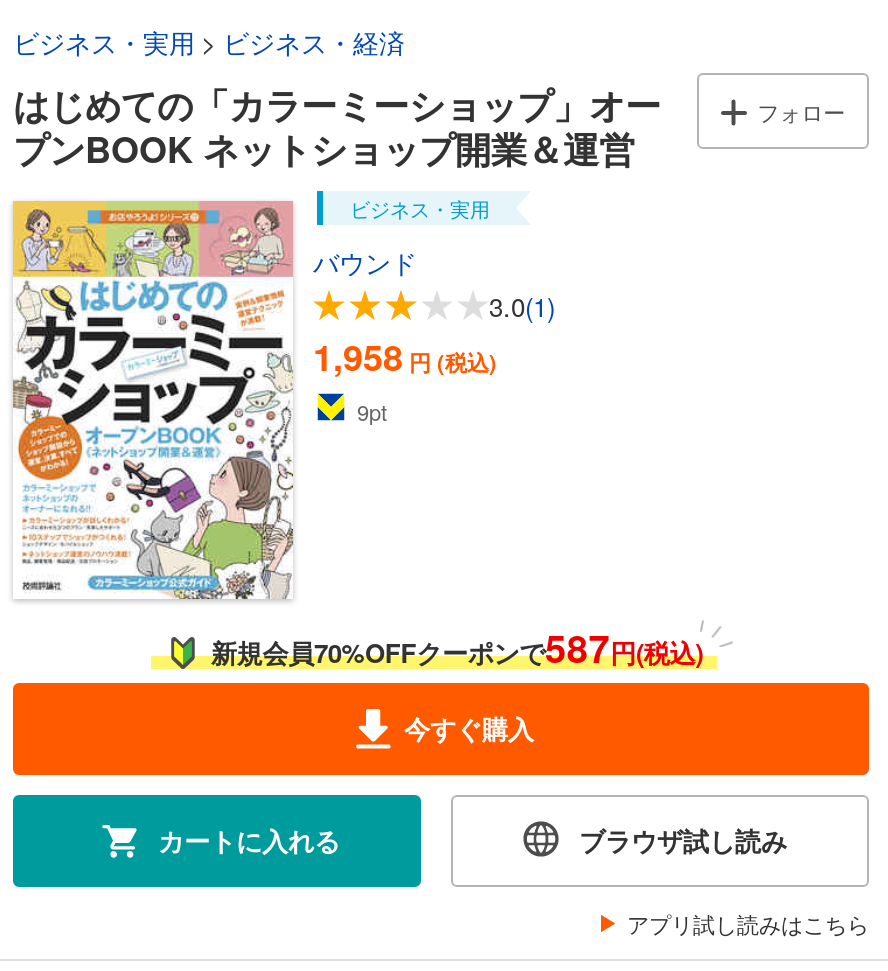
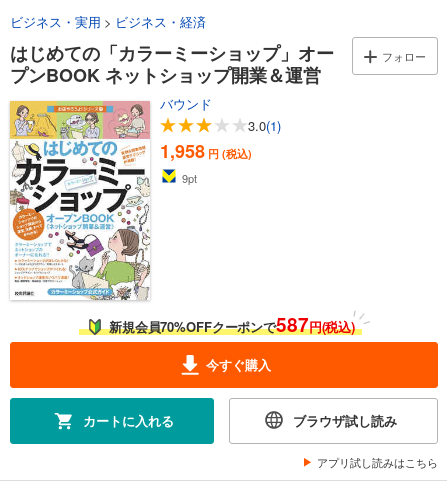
- ビジネス・実用

moved up: バウンド | 3.0(1) | 1,958円 (税込) | 9pt

- [image]
+ [image]
